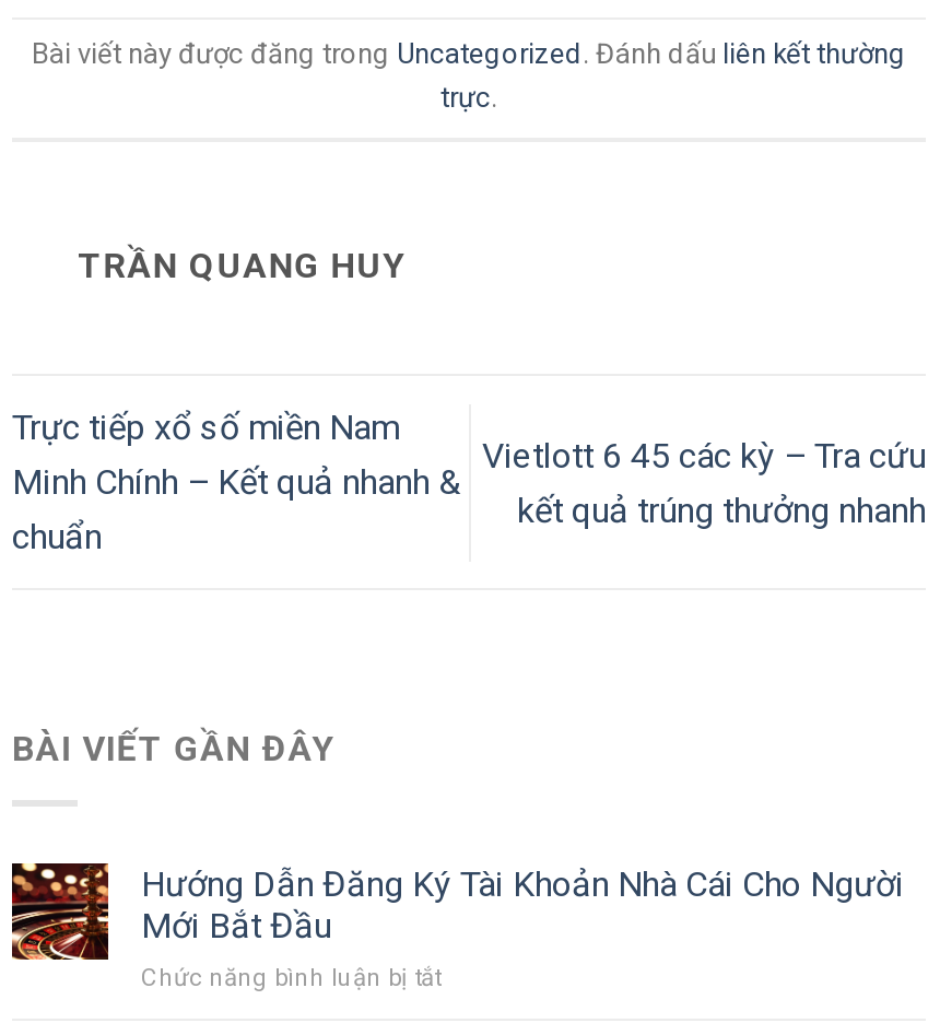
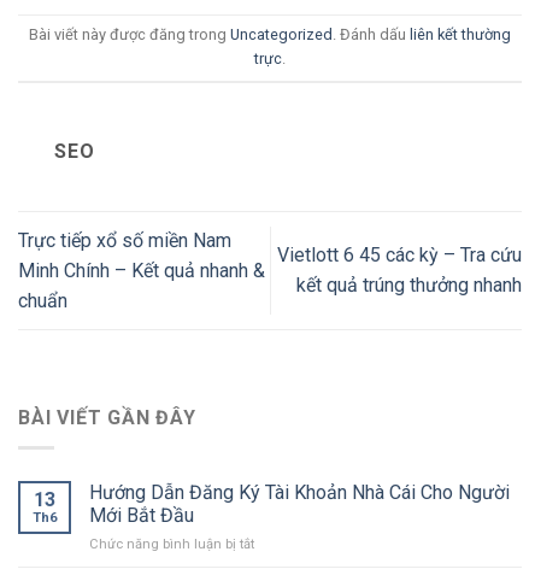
- TRẦN QUANG HUY
+ SEO

+ 13
+ Th6
